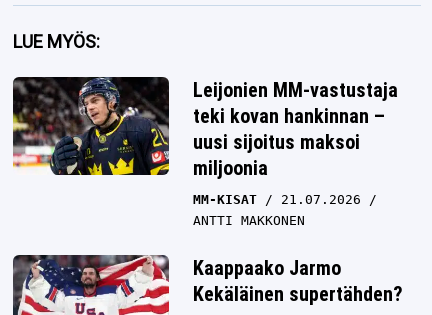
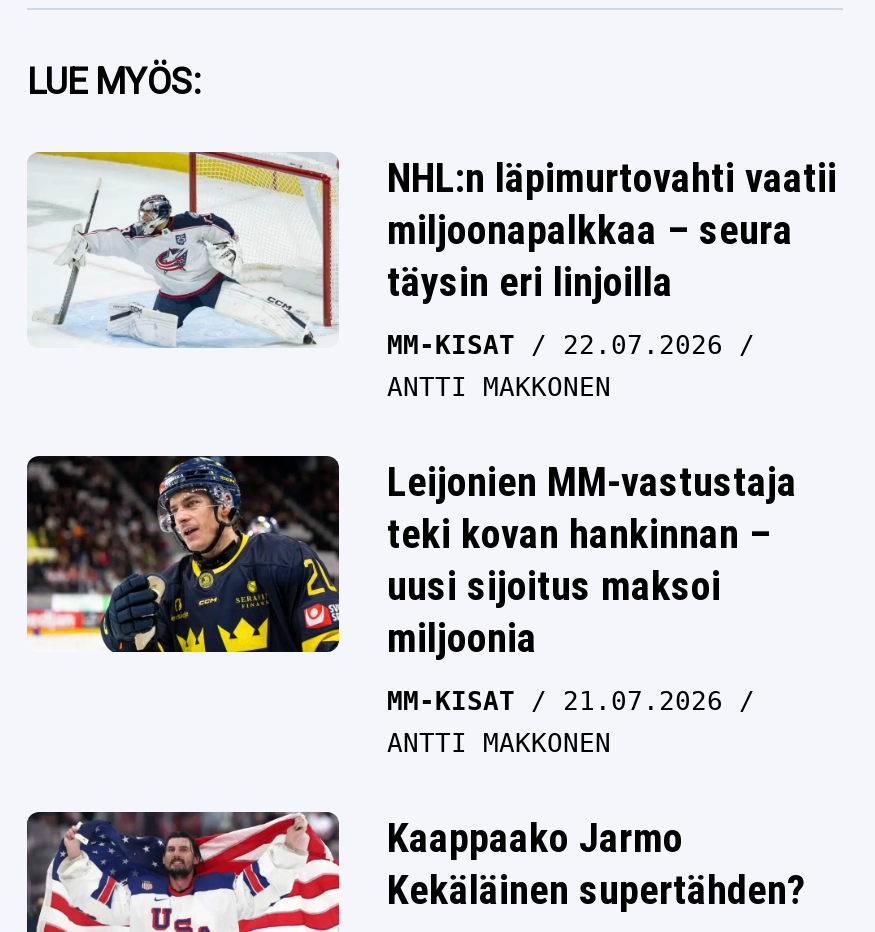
+ [image]
+ NHL:n läpimurtovahti vaatii
+ miljoonapalkkaa – seura
+ täysin eri linjoilla
+ MM-KISAT
+ 22.07.2026
+ ANTTI MAKKONEN
